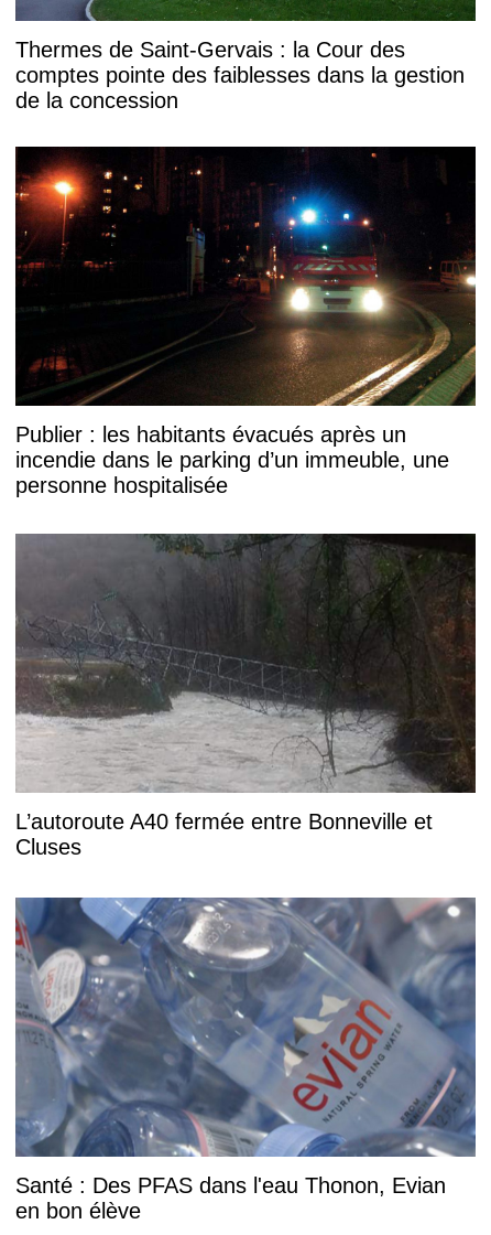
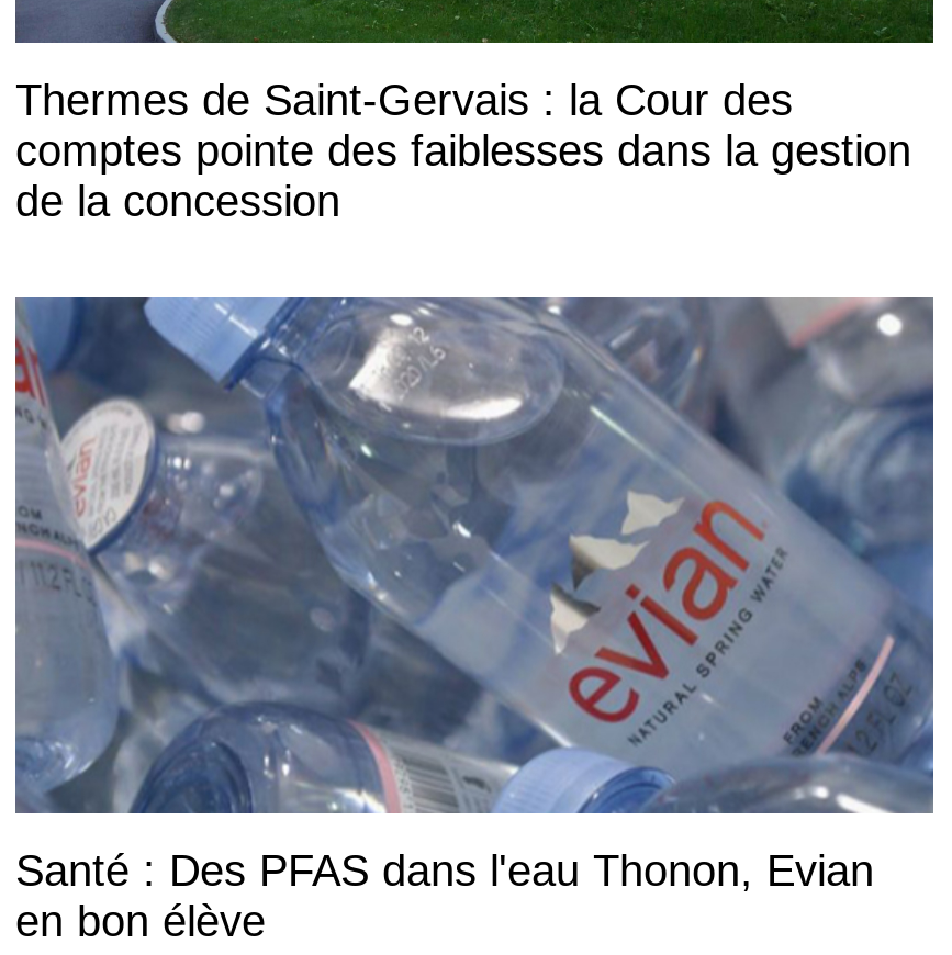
- [image]
- Publier : les habitants évacués après un
- incendie dans le parking d’un immeuble, une
- personne hospitalisée

- [image]
- L’autoroute A40 fermée entre Bonneville et
- Cluses
